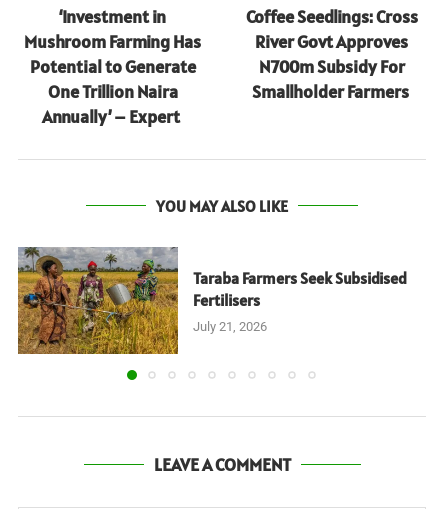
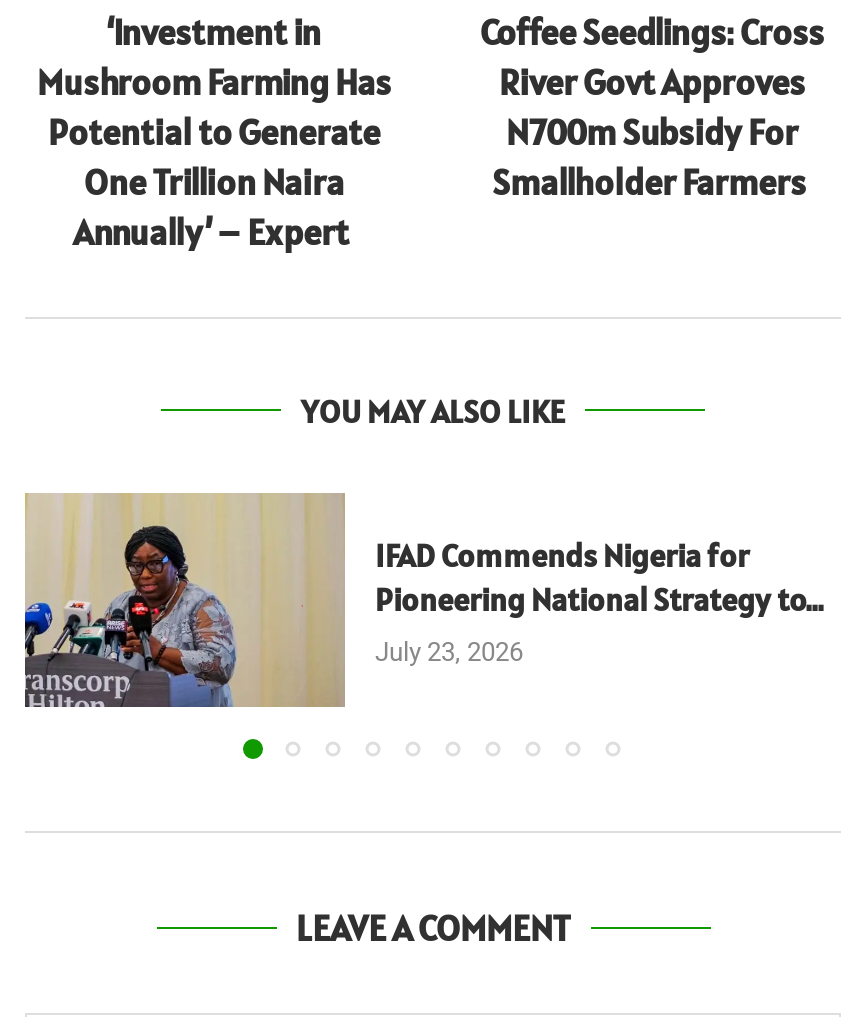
- [image]
- Taraba Farmers Seek Subsidised
- Fertilisers
- July 21, 2026
+ [image]
+ IFAD Commends Nigeria for
+ Pioneering National Strategy to...
+ July 23, 2026
